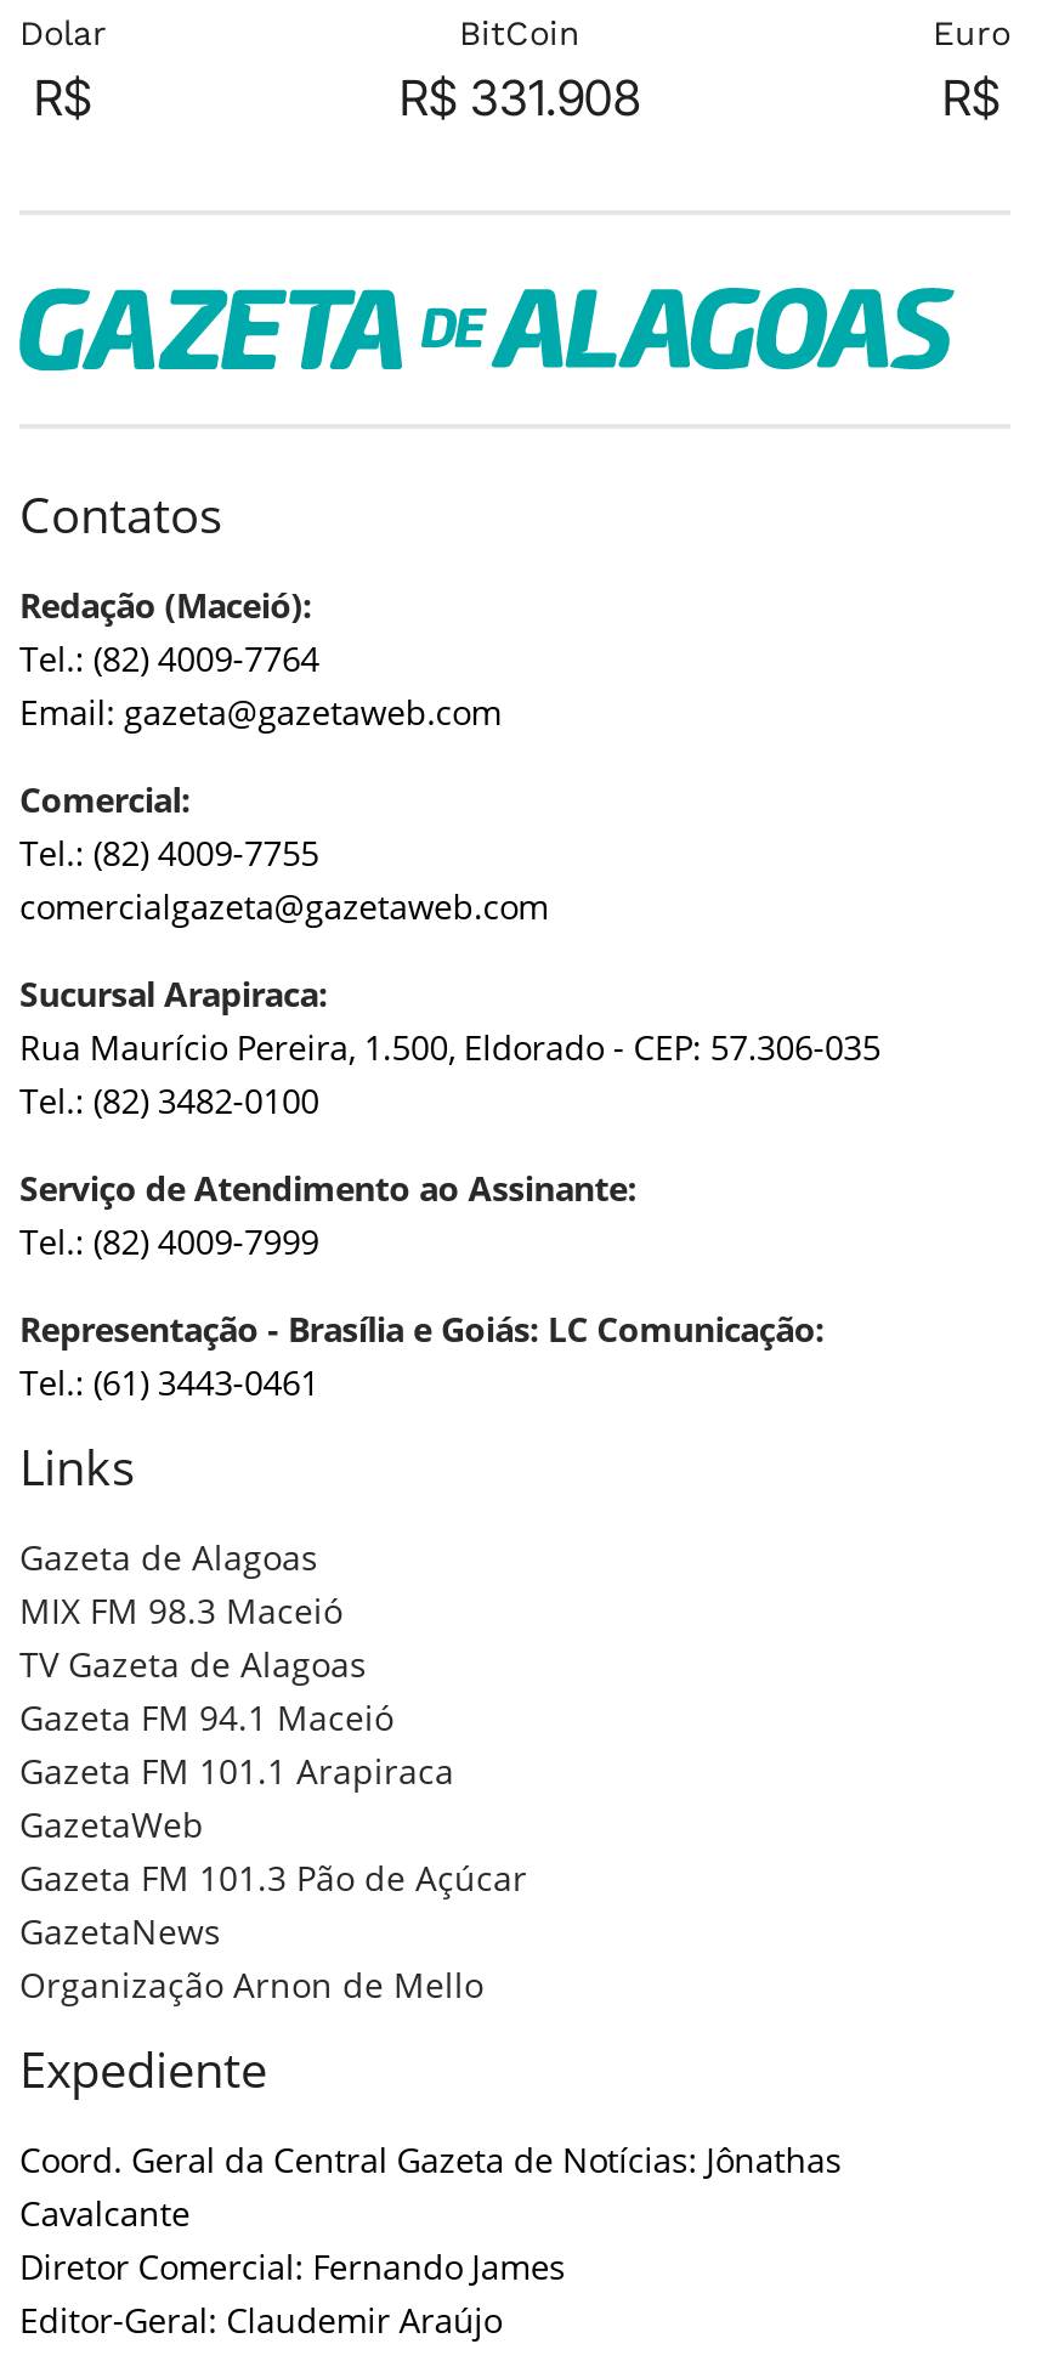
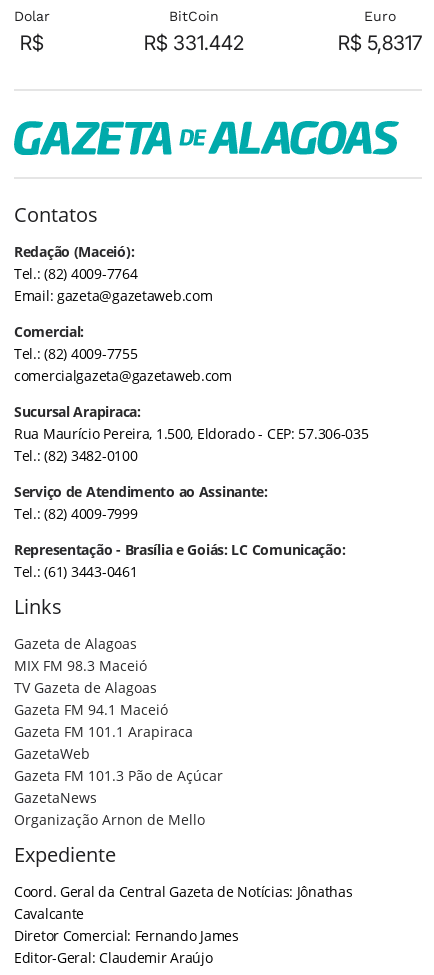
- R$ 331.908
+ R$ 331.442

- R$
+ R$ 5,8317
